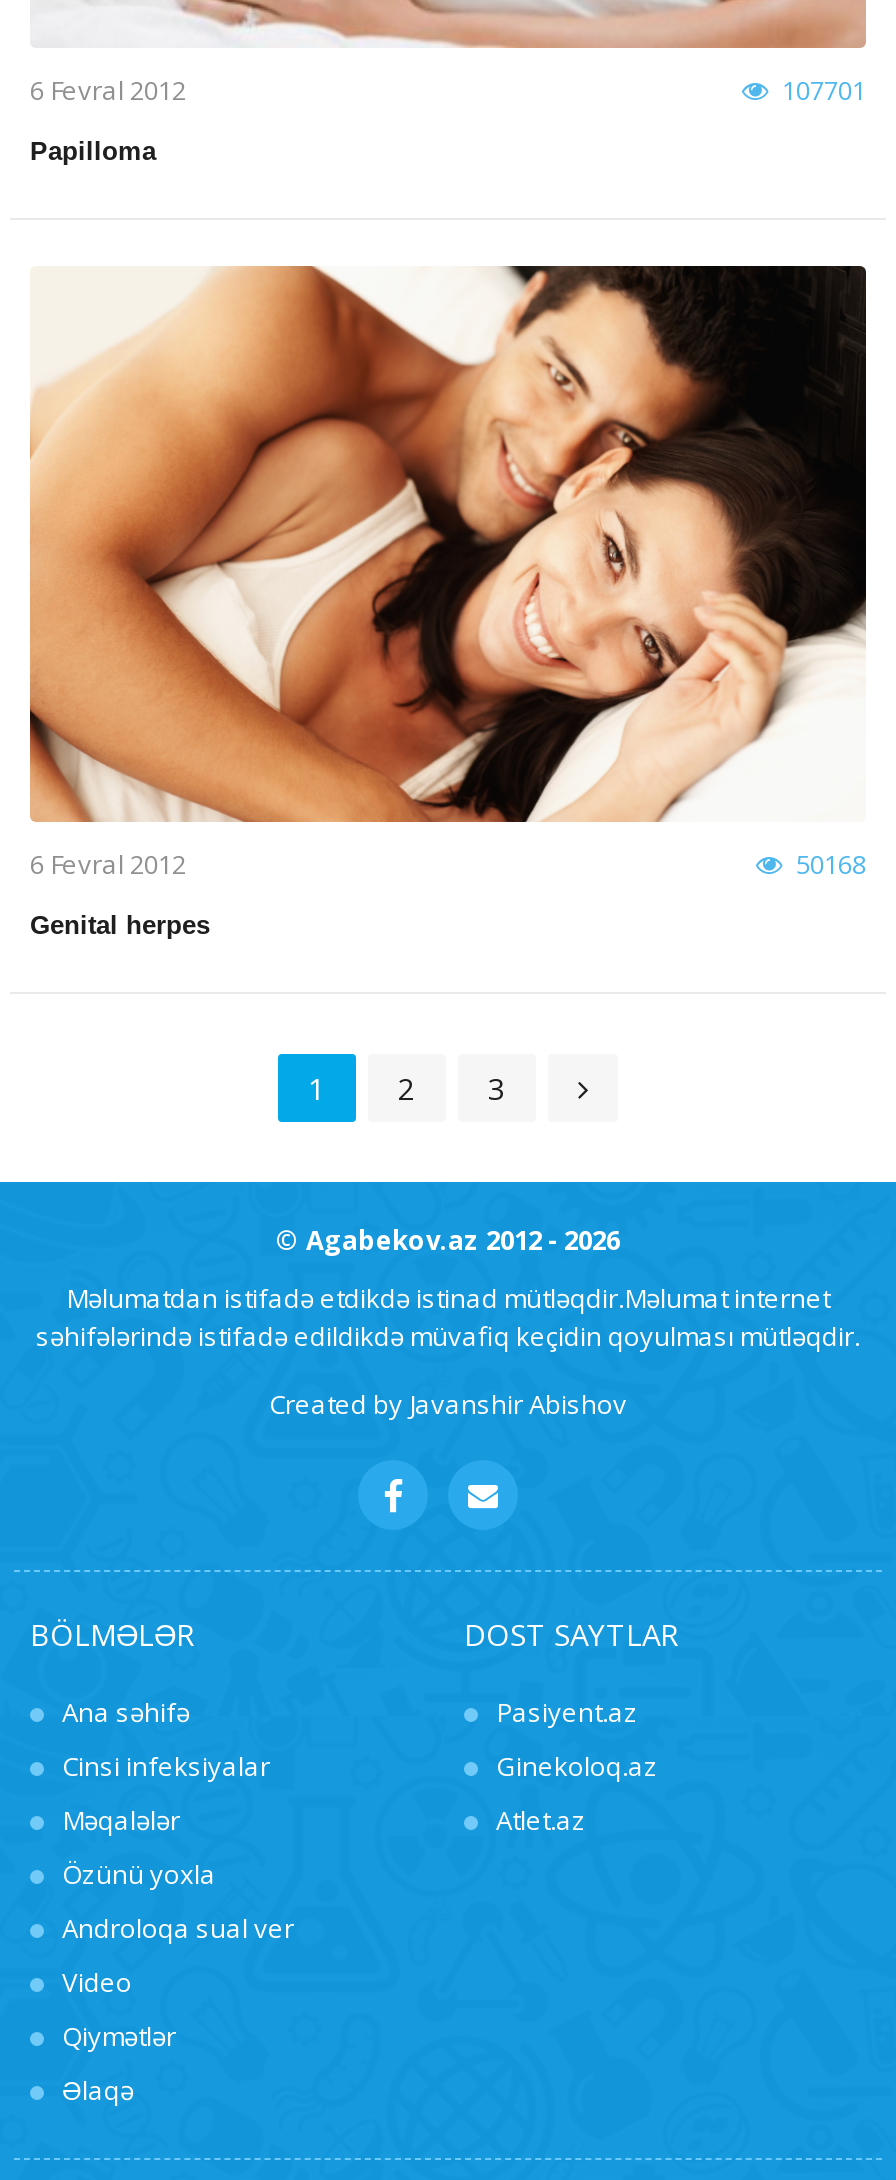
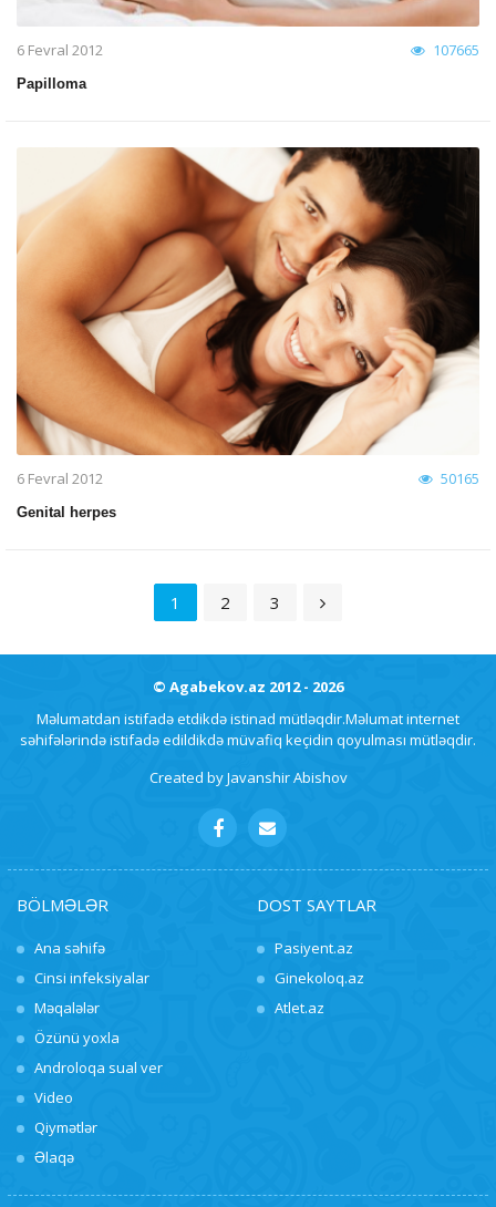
- 107701
+ 107665

- 50168
+ 50165
